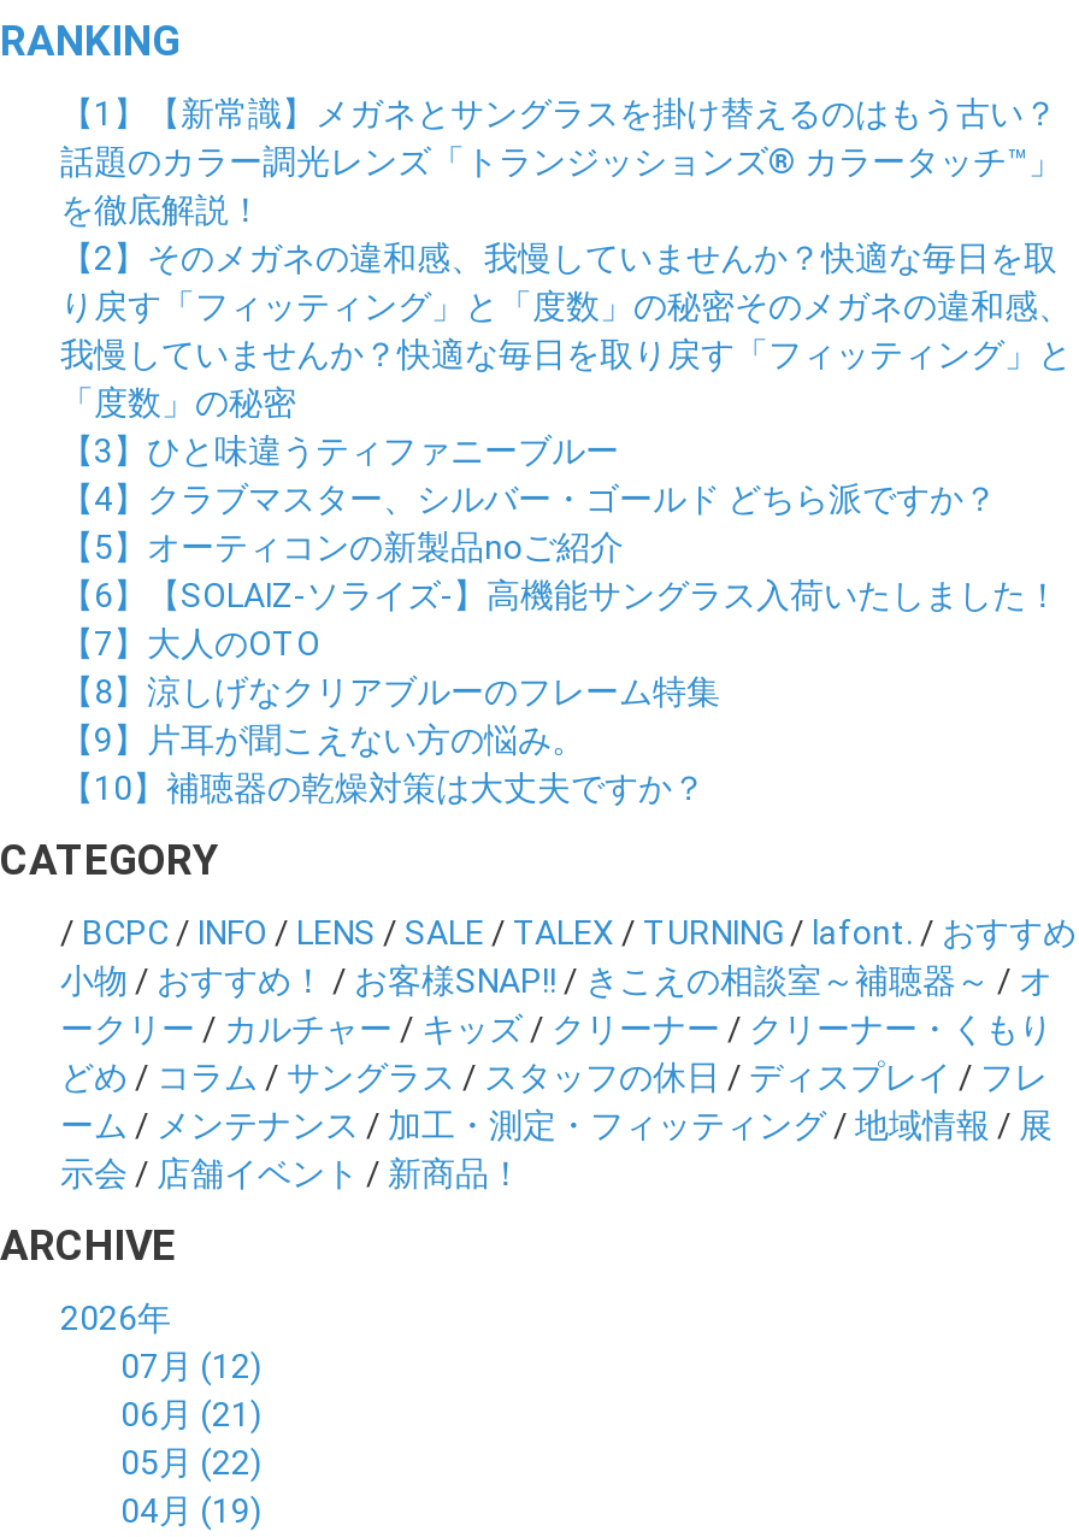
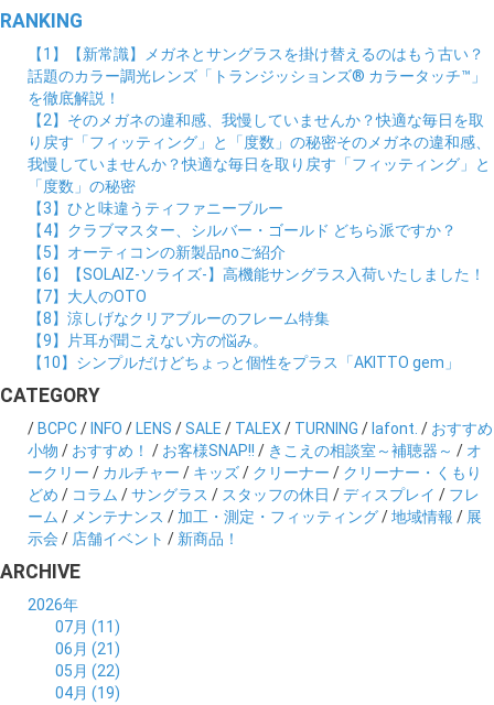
- 【10】補聴器の乾燥対策は大丈夫ですか？
+ 【10】シンプルだけどちょっと個性をプラス「AKITTO gem」

- 07月 (12)
+ 07月 (11)
